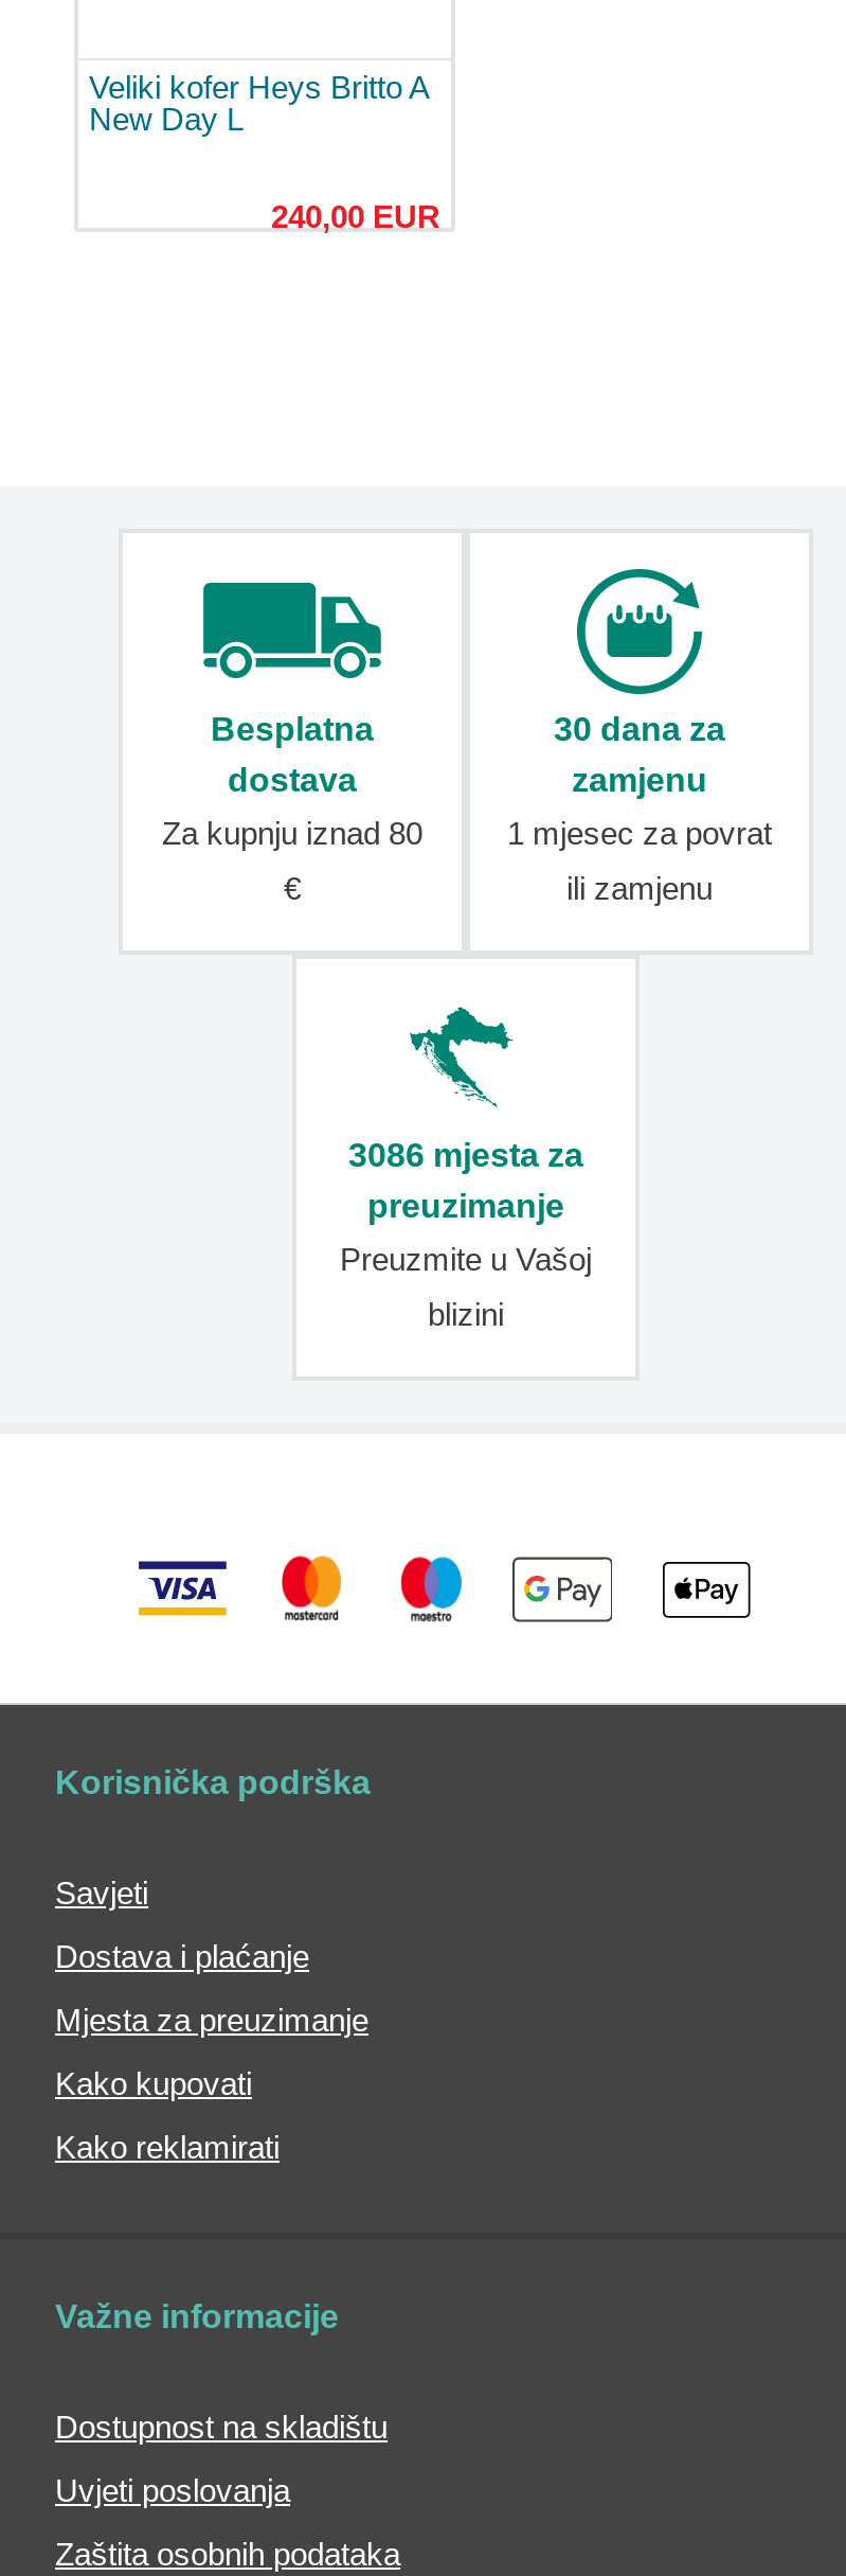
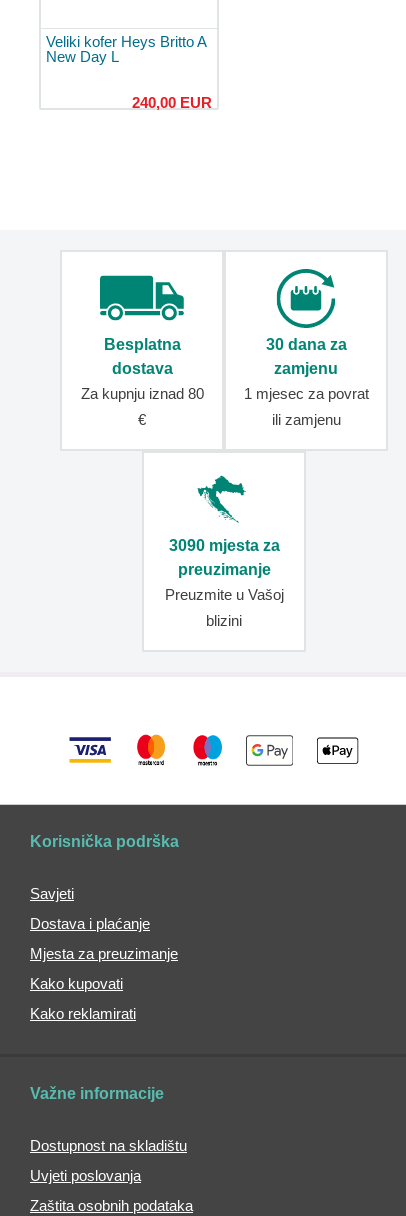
- 3086 mjesta za
+ 3090 mjesta za
